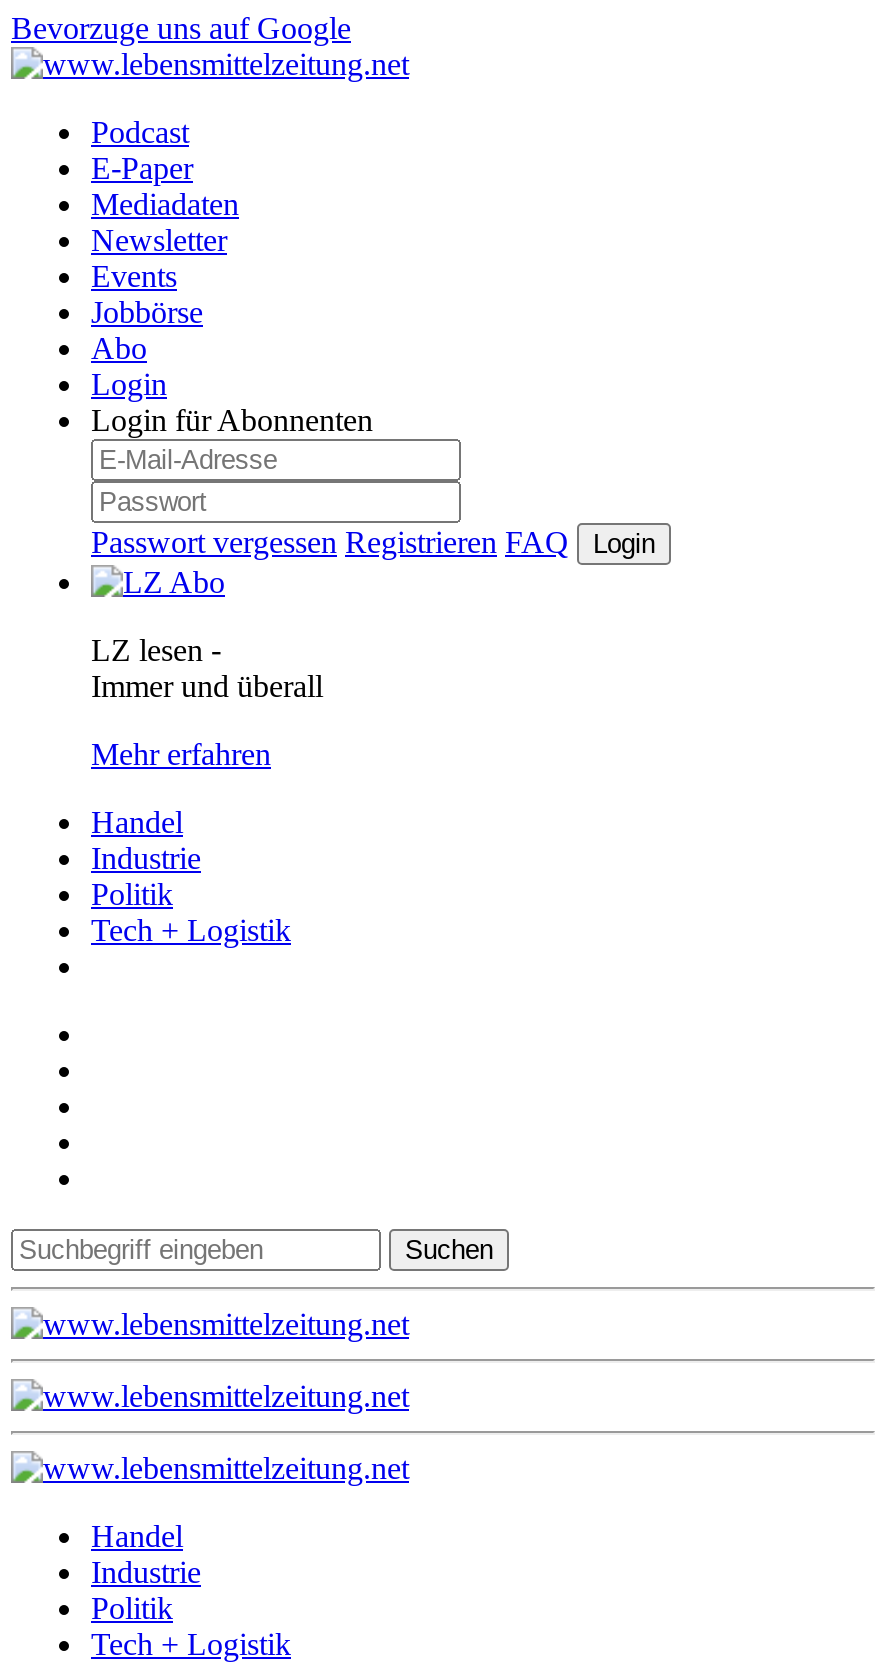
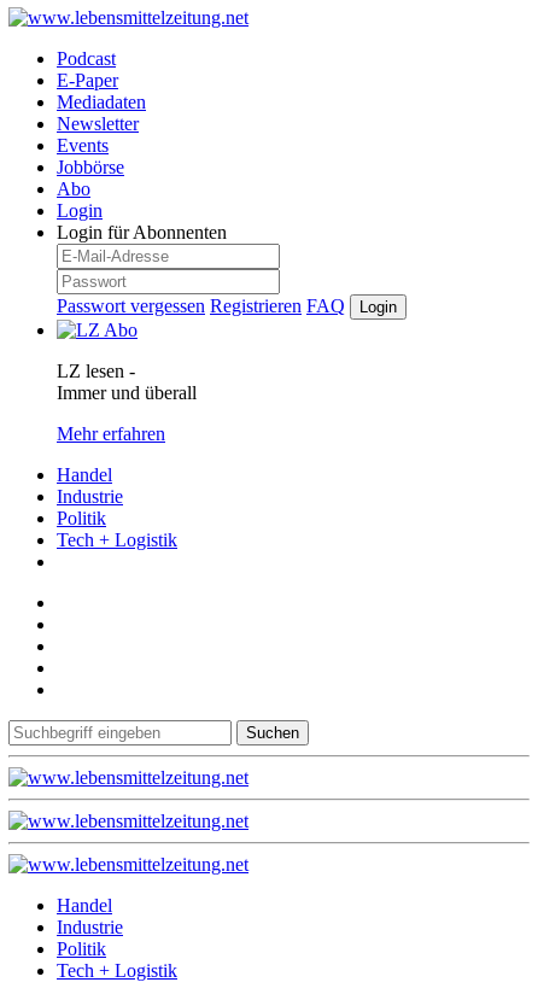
- Bevorzuge uns auf Google
